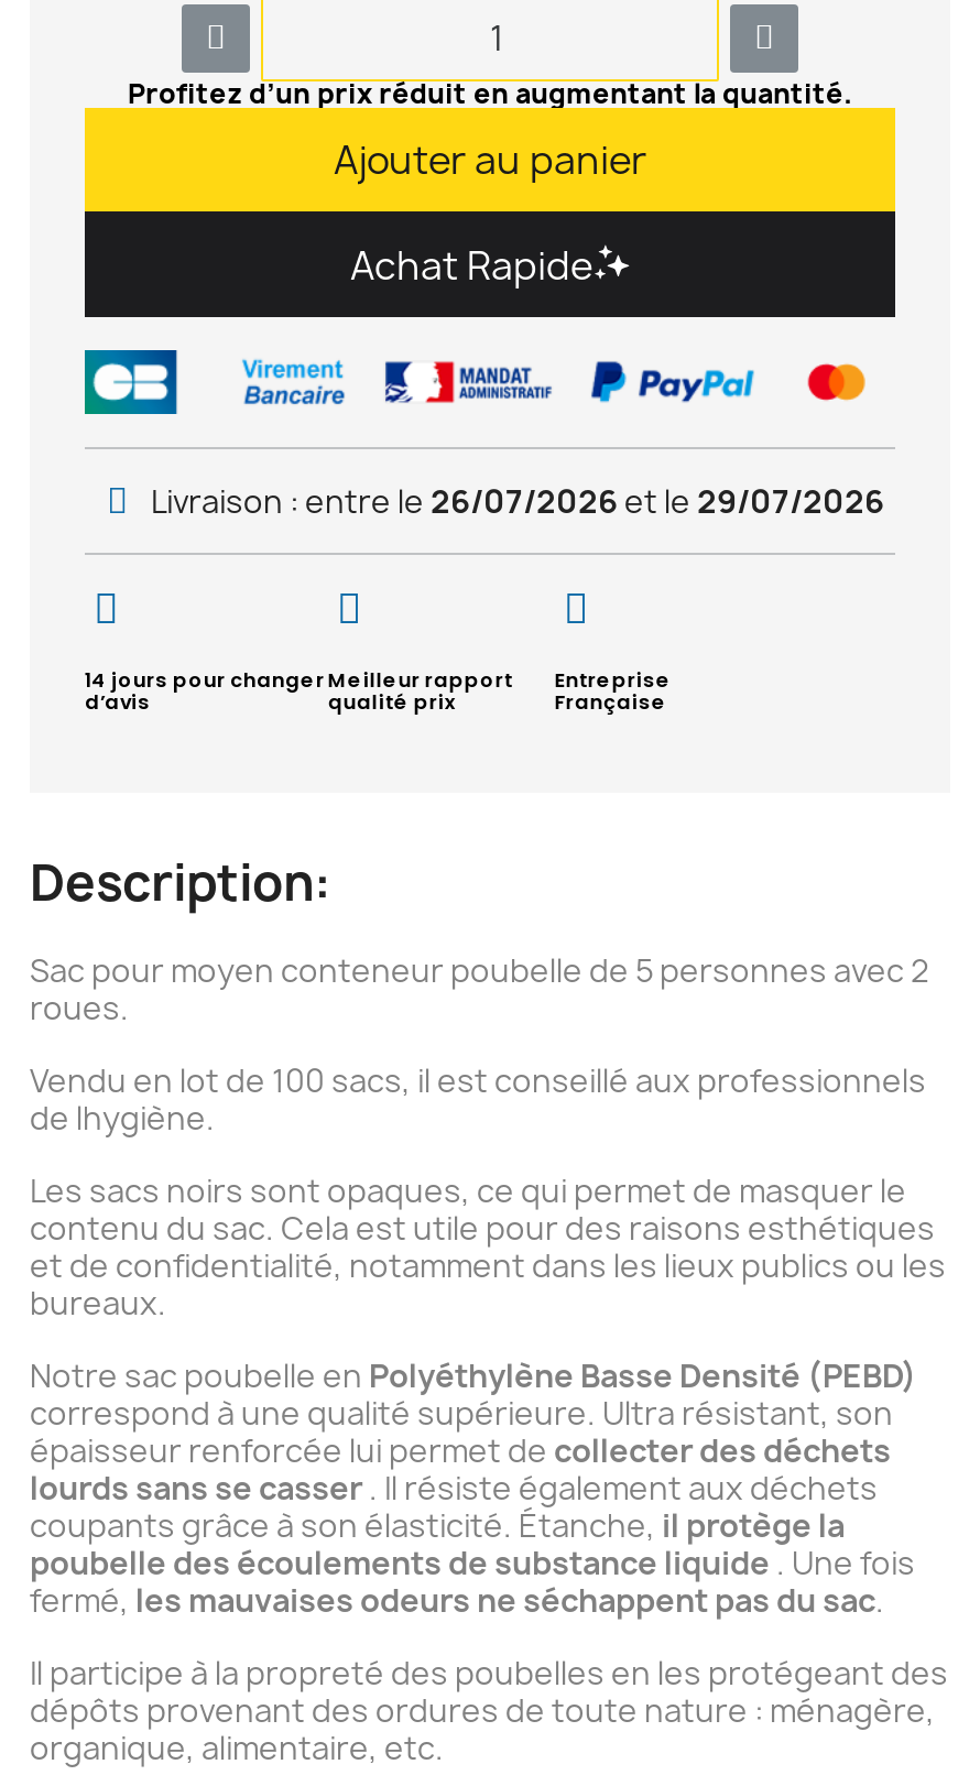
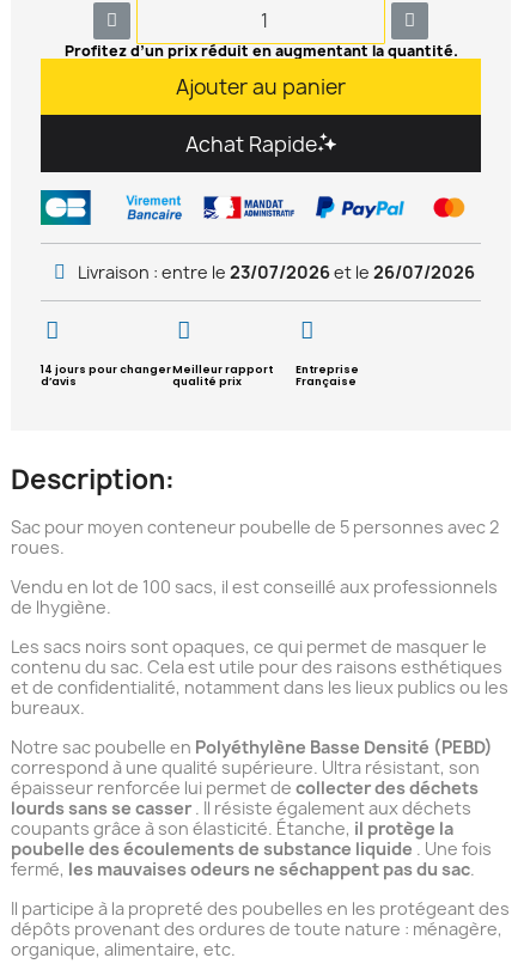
- Livraison : entre le 26/07/2026 et le 29/07/2026
+ Livraison : entre le 23/07/2026 et le 26/07/2026
